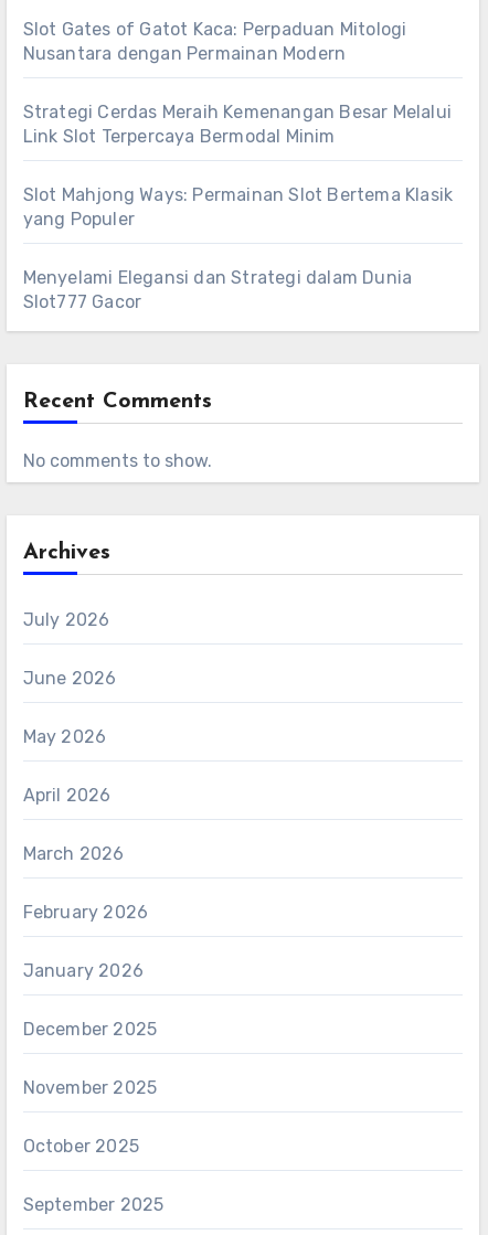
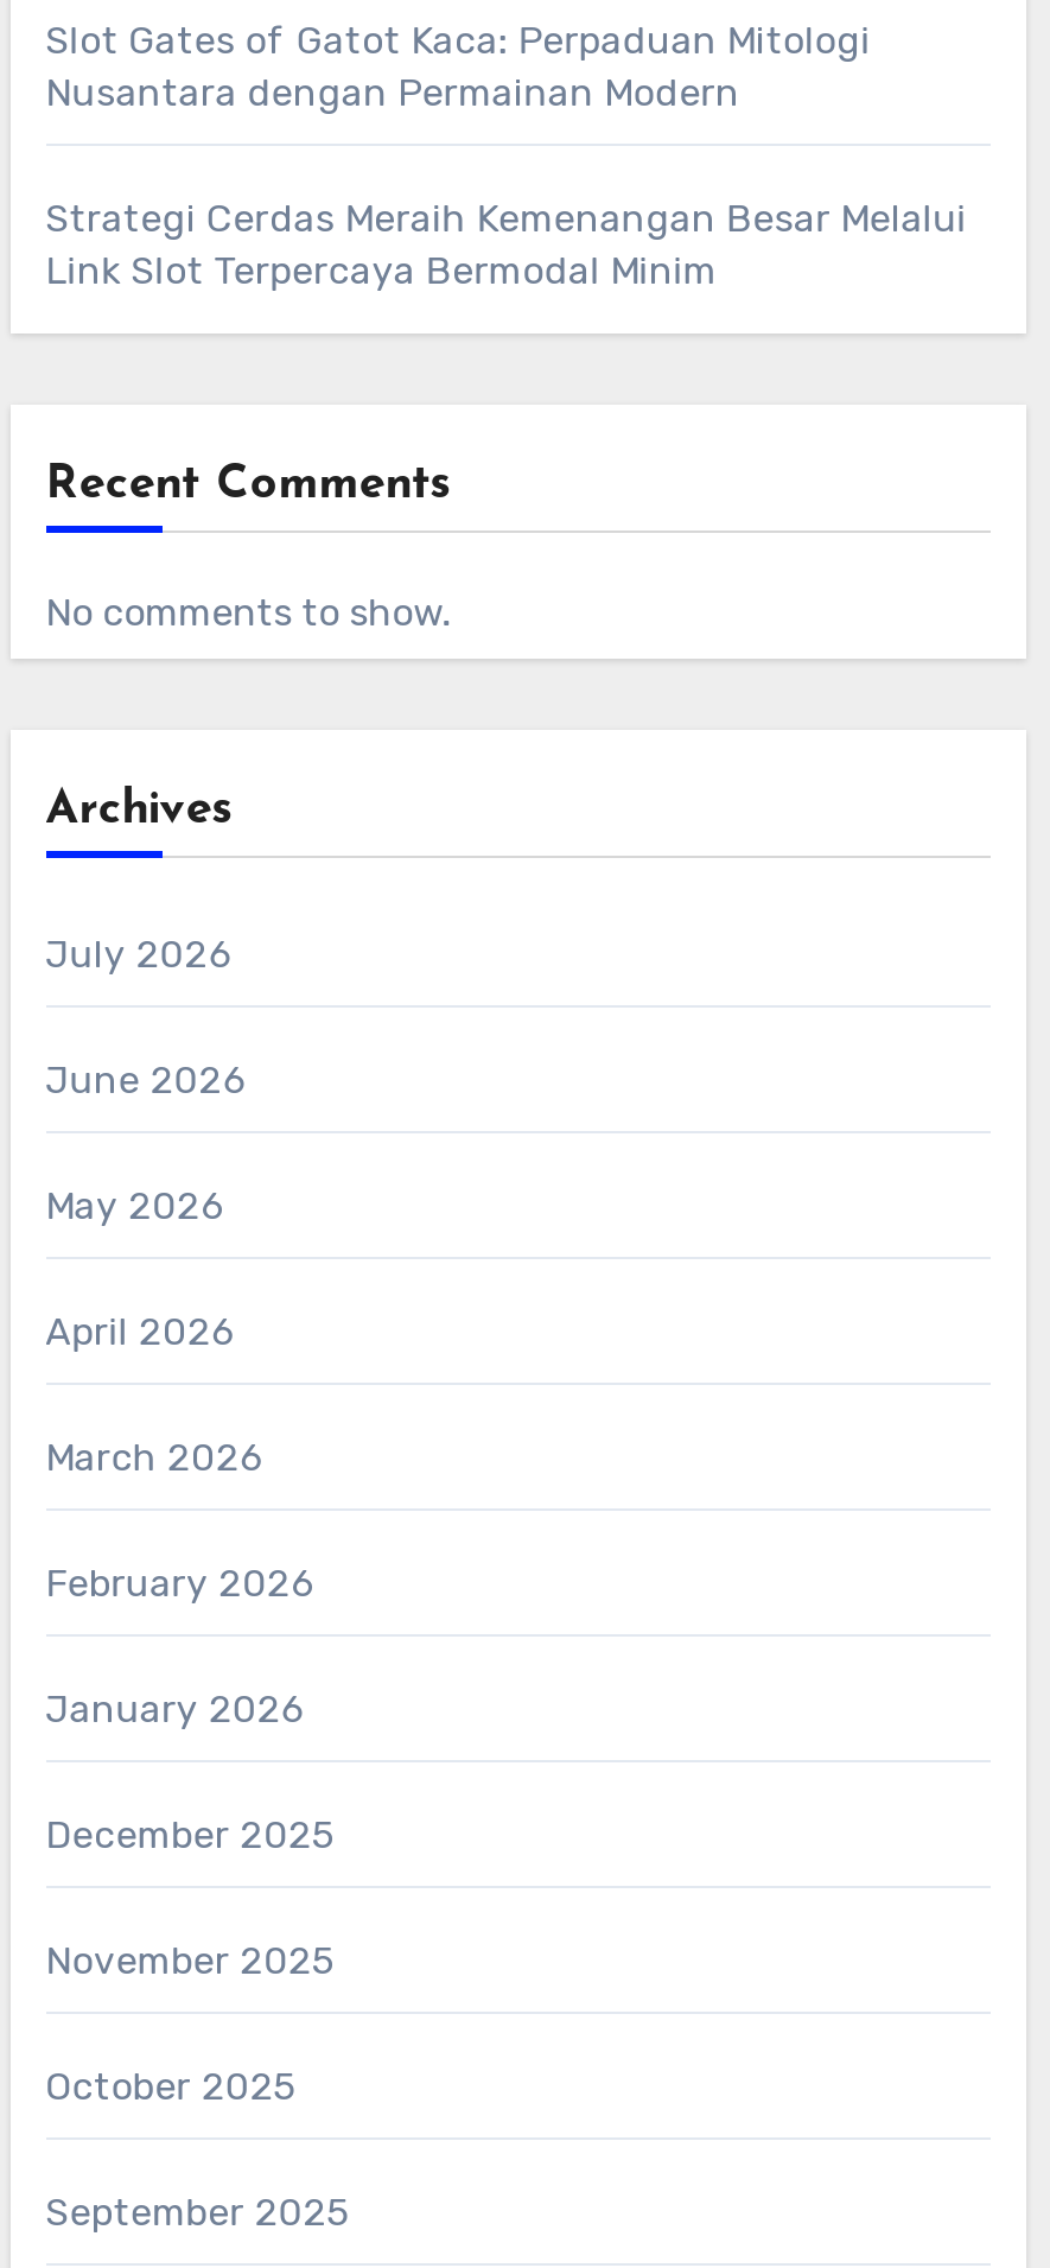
- Slot Mahjong Ways: Permainan Slot Bertema Klasik
- yang Populer
- Menyelami Elegansi dan Strategi dalam Dunia
- Slot777 Gacor
